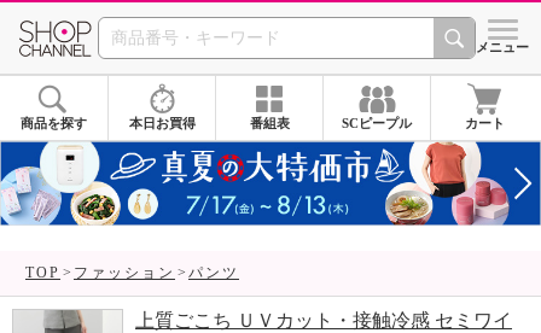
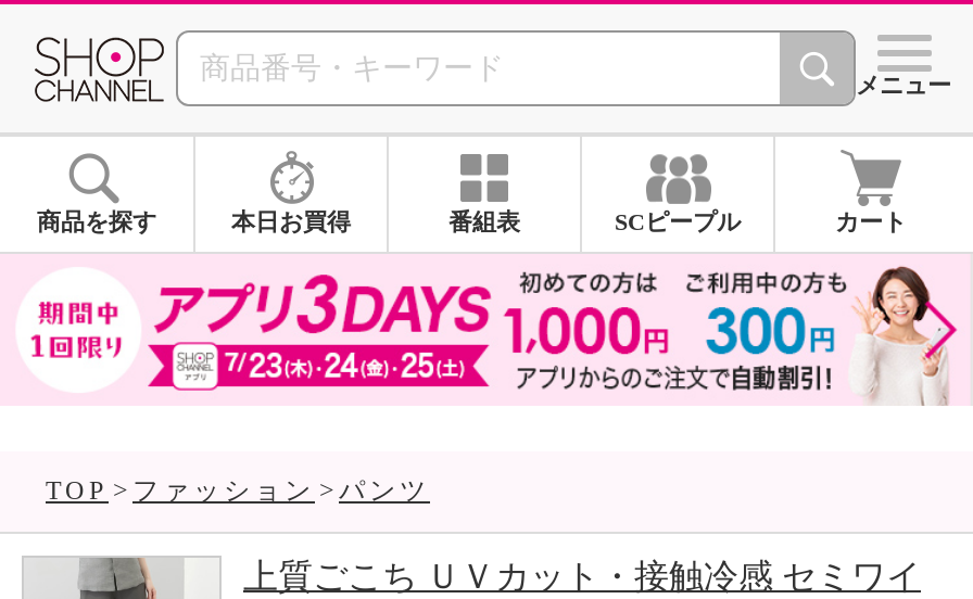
- [image]
+ [image]
